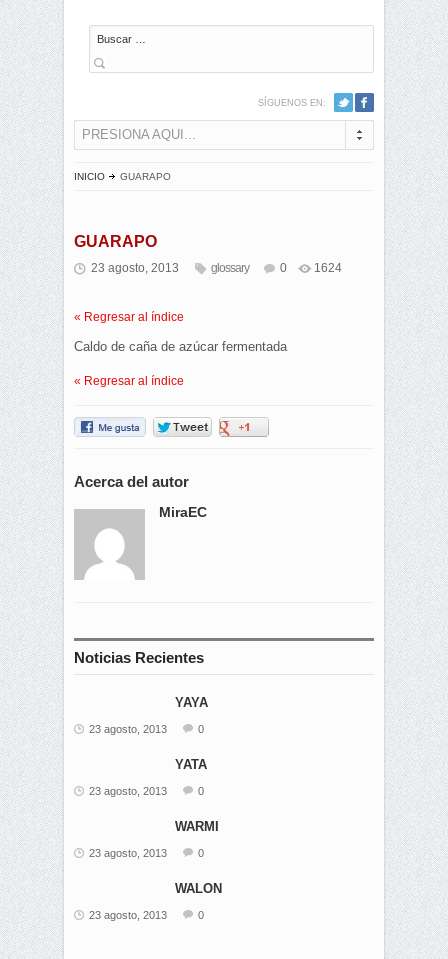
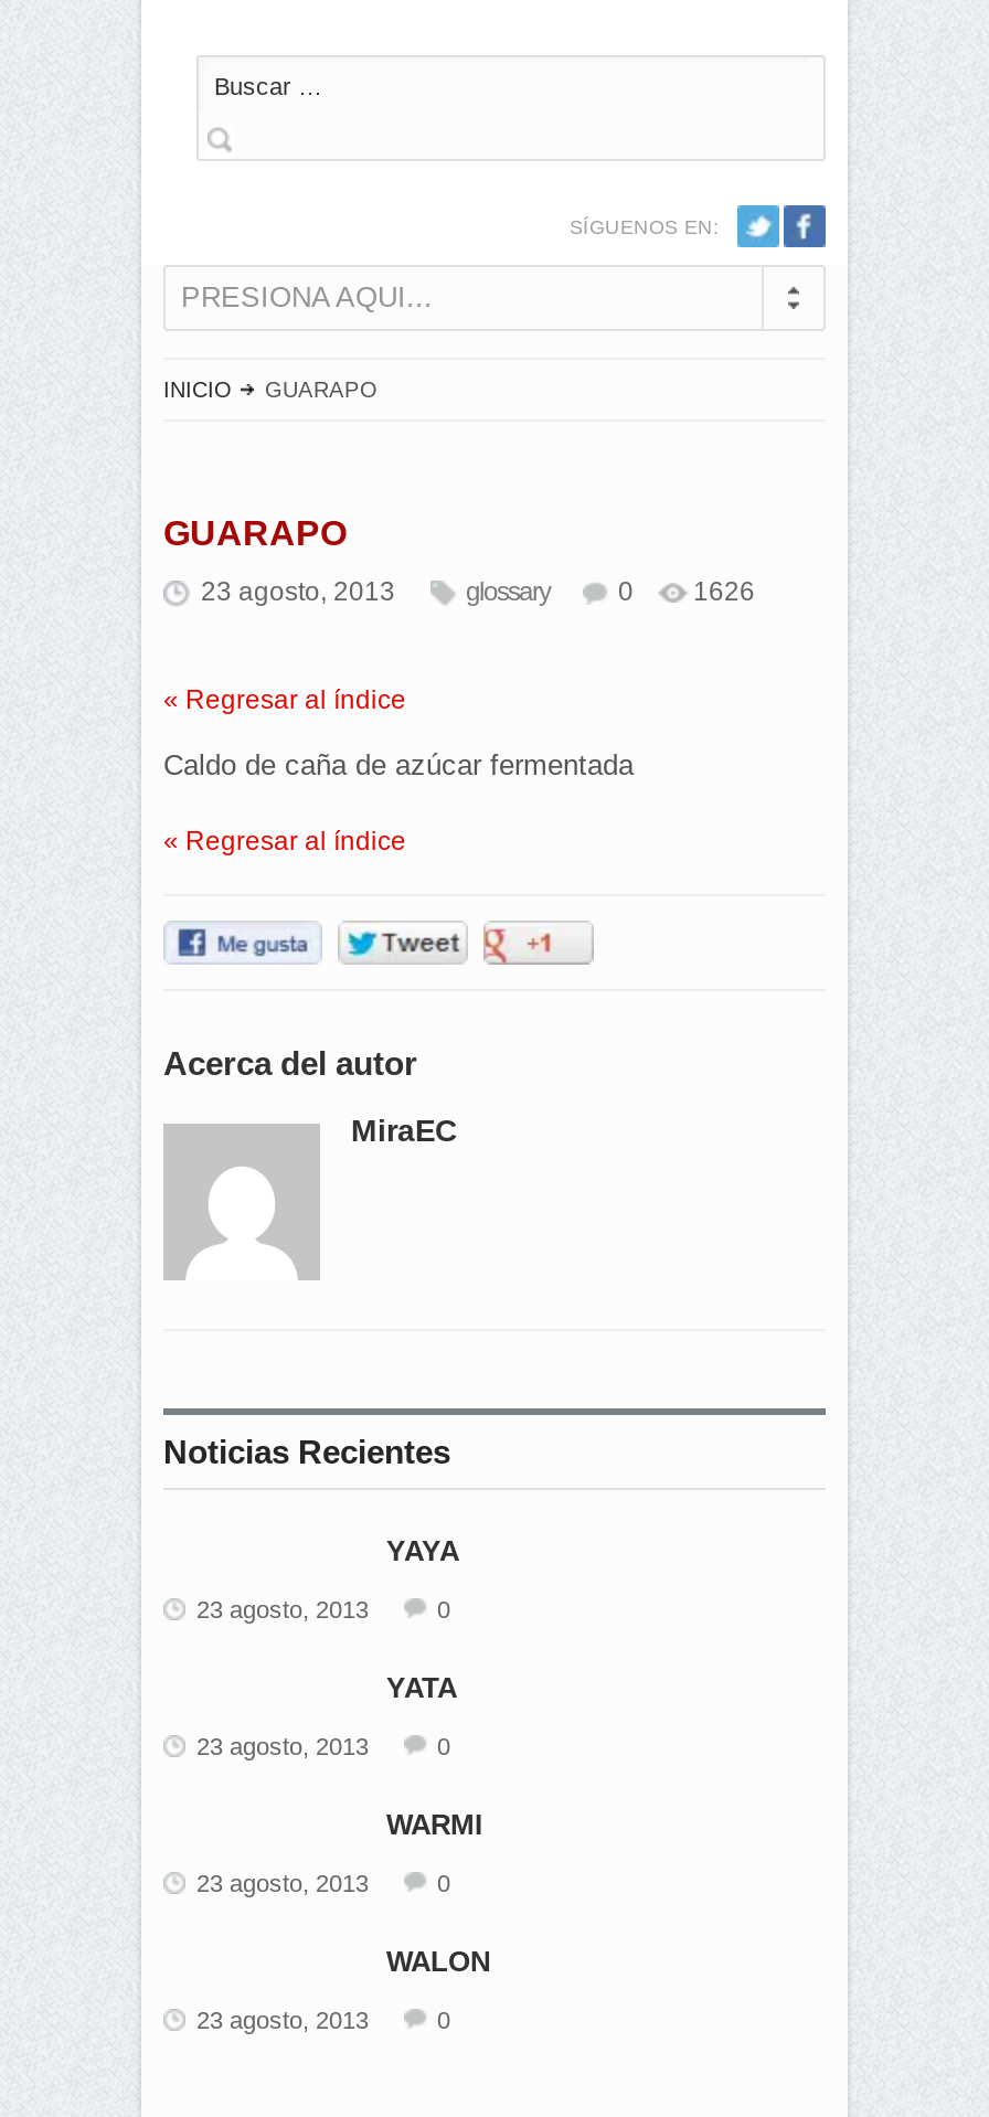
- 0 1624
+ 0 1626
